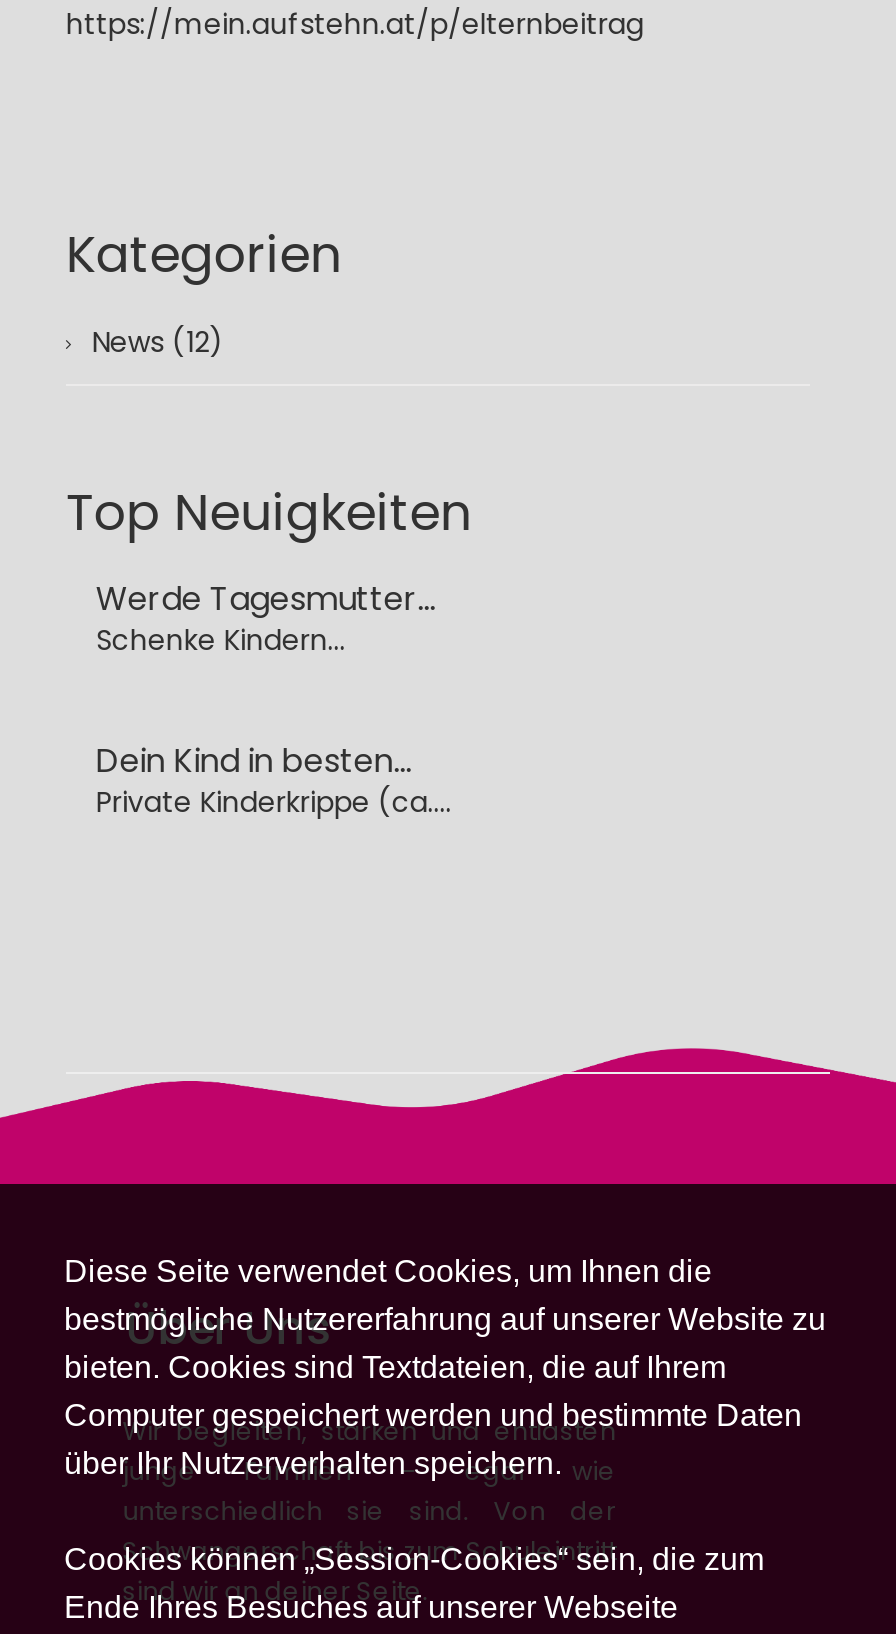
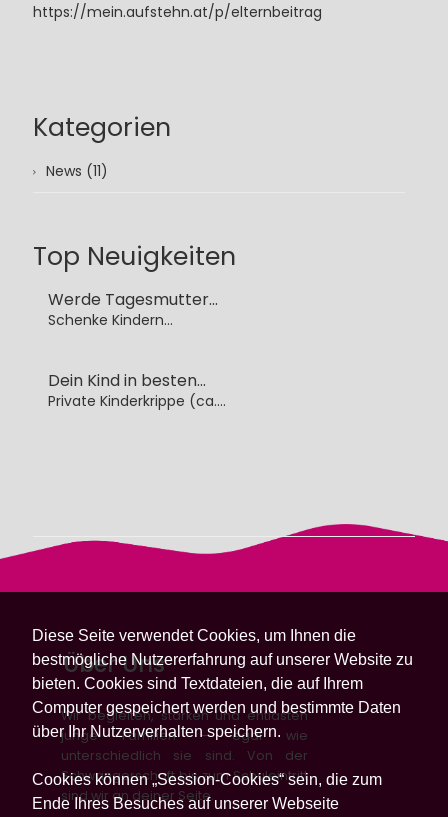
- News (12)
+ News (11)
